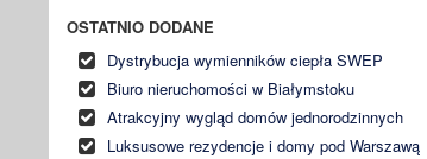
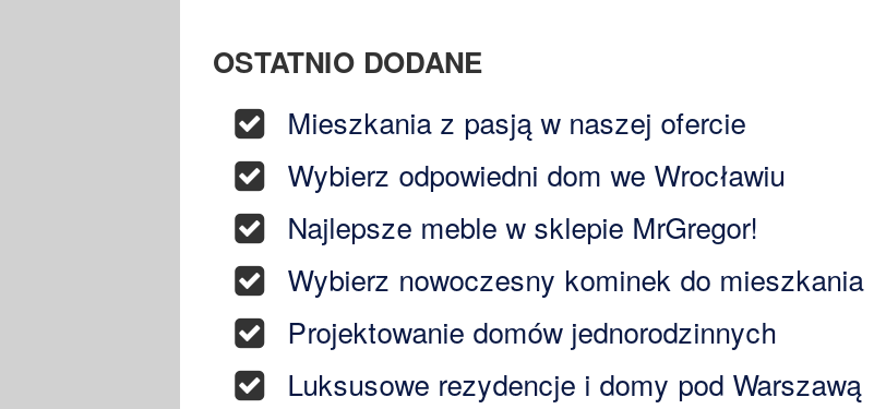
- Dystrybucja wymienników ciepła SWEP
- Biuro nieruchomości w Białymstoku
- Atrakcyjny wygląd domów jednorodzinnych
+ Mieszkania z pasją w naszej ofercie
+ Wybierz odpowiedni dom we Wrocławiu
+ Najlepsze meble w sklepie MrGregor!
+ Wybierz nowoczesny kominek do mieszkania
+ Projektowanie domów jednorodzinnych
